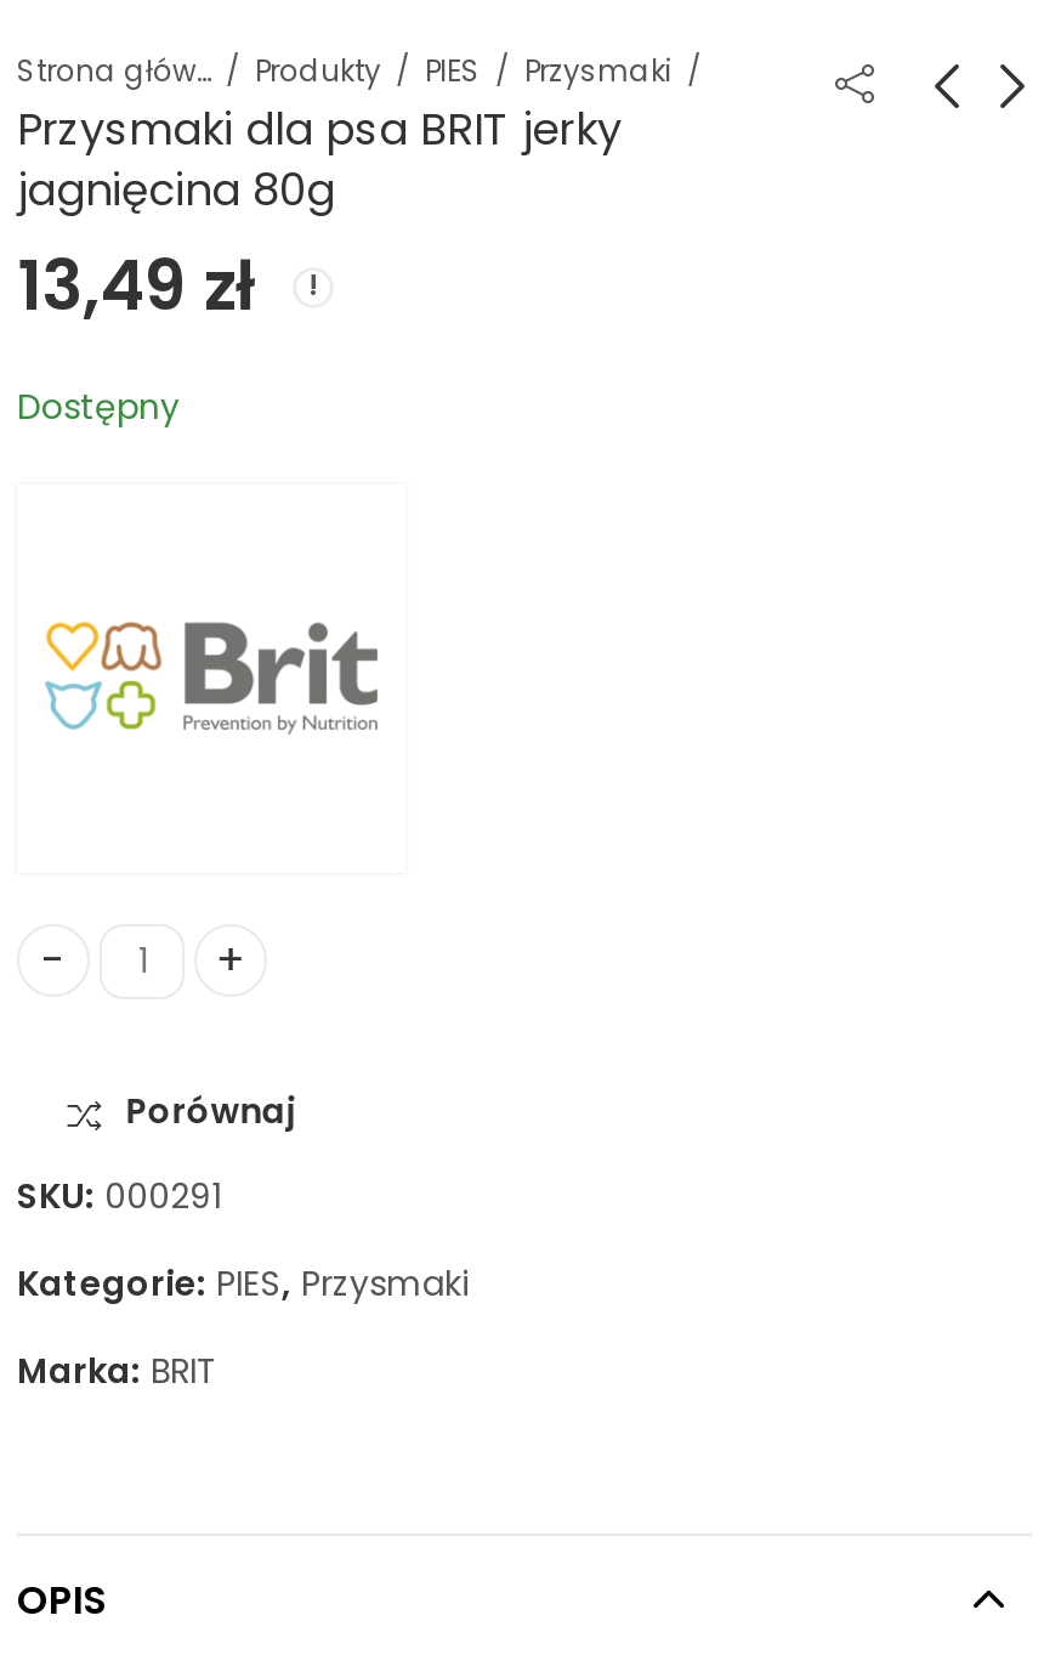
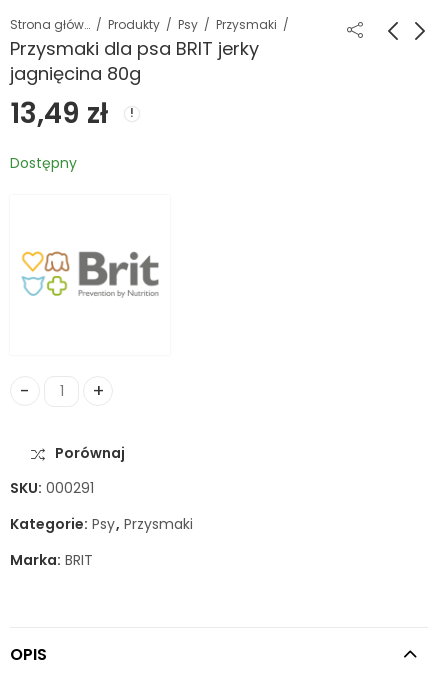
- PIES
+ Psy

- Kategorie: PIES, Przysmaki
+ Kategorie: Psy, Przysmaki
